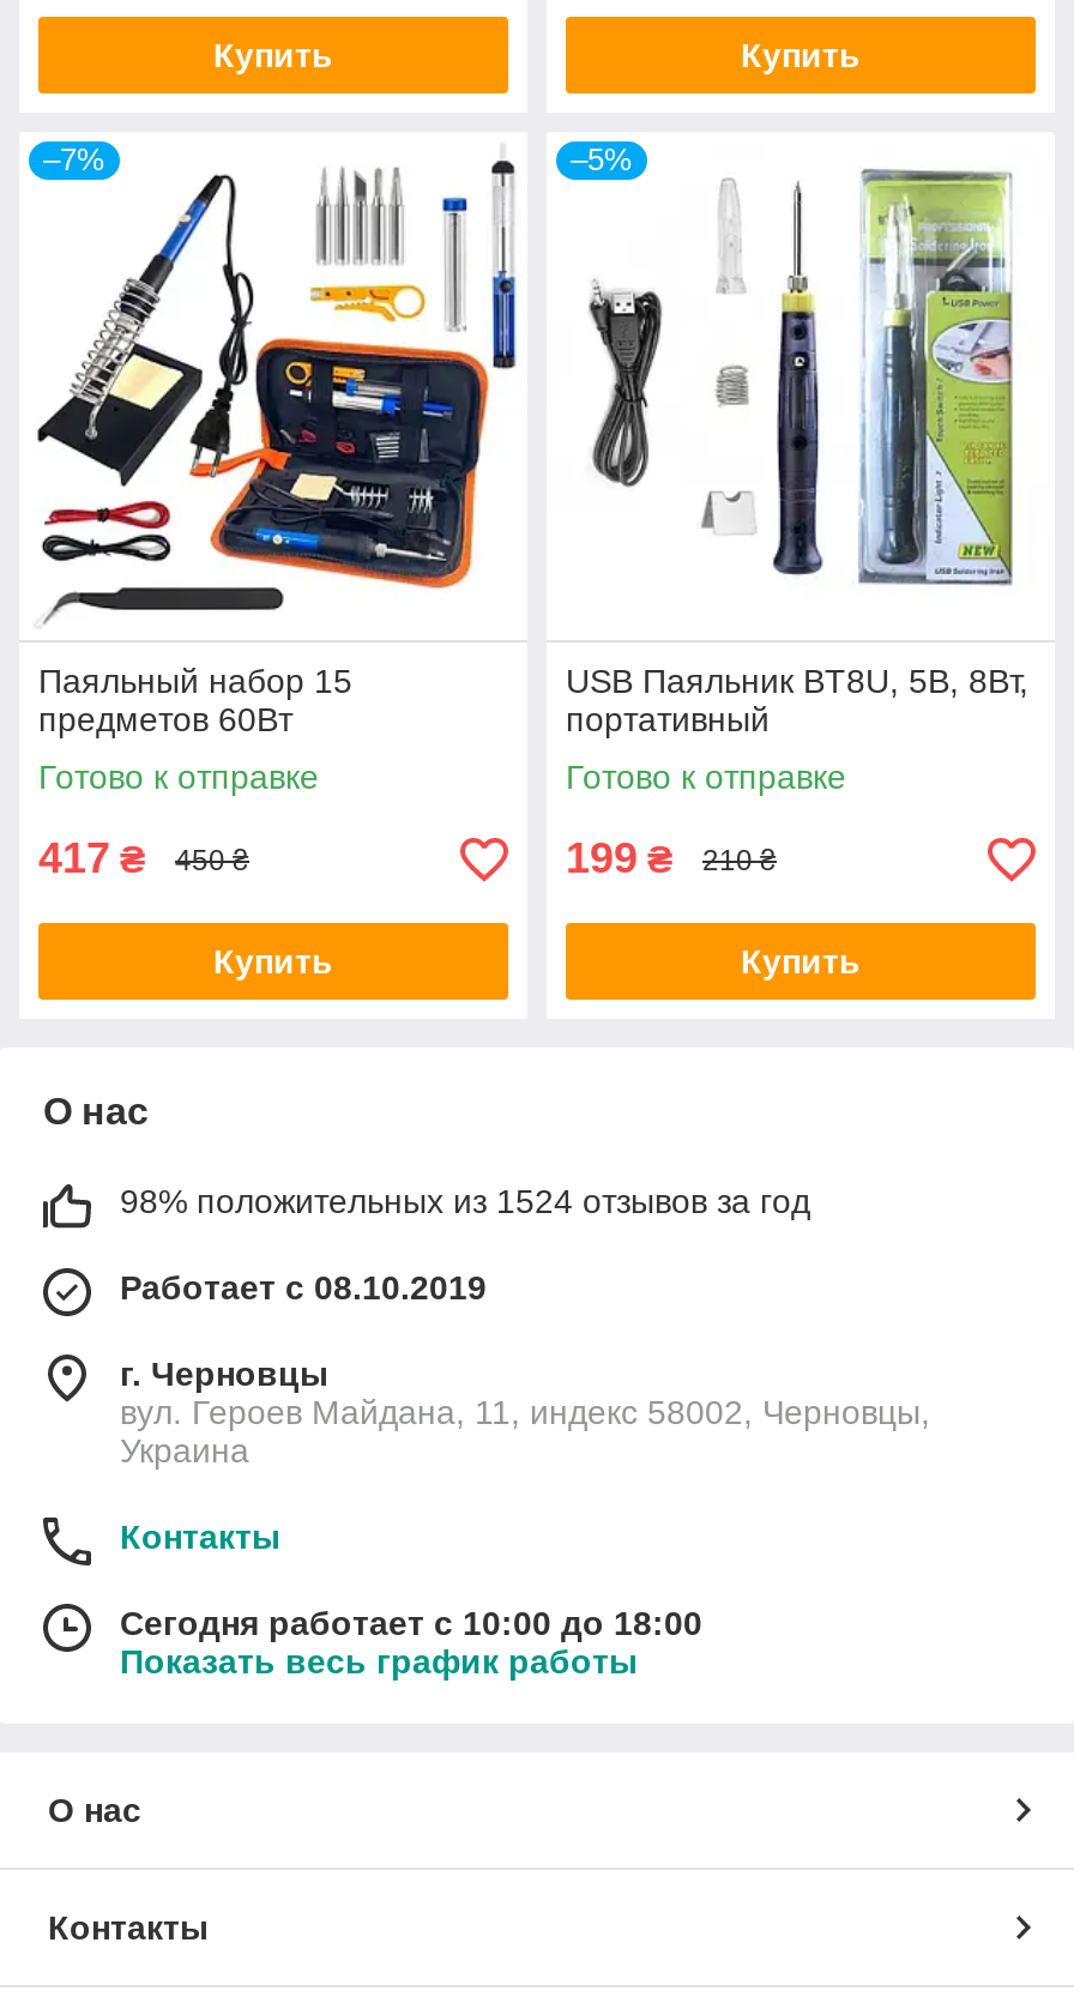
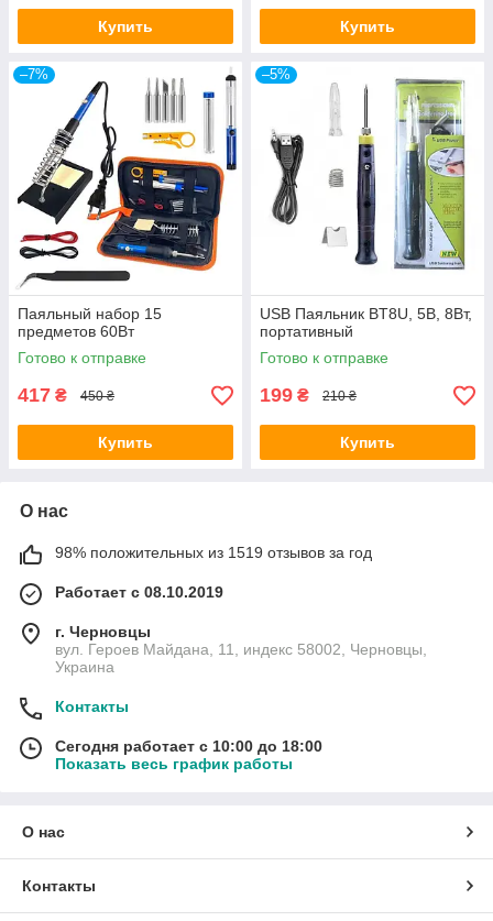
- 98% положительных из 1524 отзывов за год
+ 98% положительных из 1519 отзывов за год
